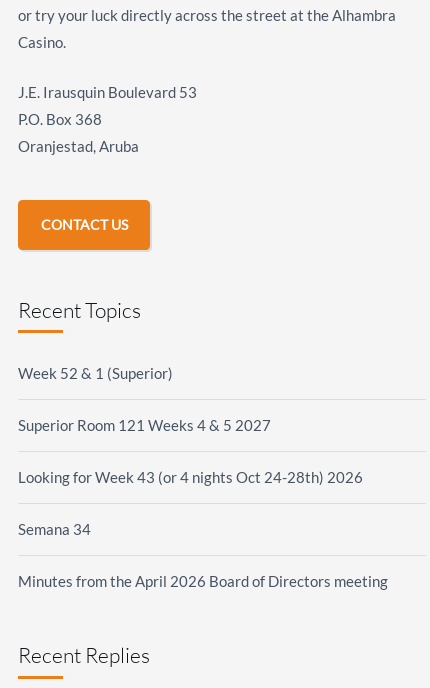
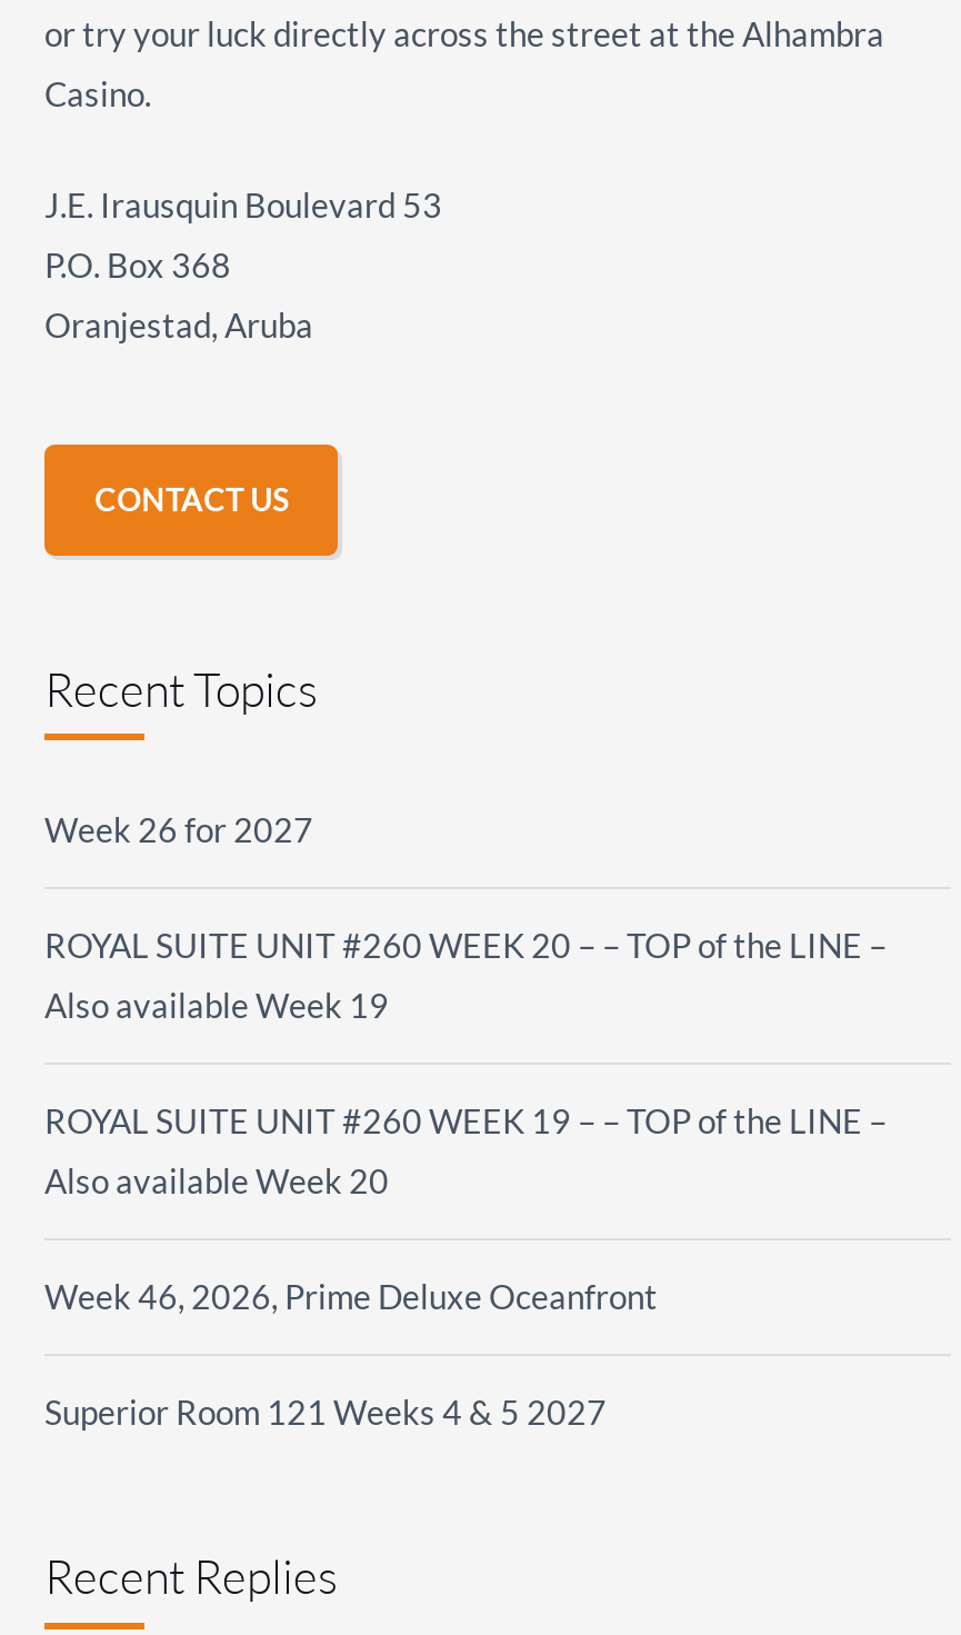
- Week 52 & 1 (Superior)
+ Week 26 for 2027
+ ROYAL SUITE UNIT #260 WEEK 20 – – TOP of the LINE –
+ Also available Week 19
+ ROYAL SUITE UNIT #260 WEEK 19 – – TOP of the LINE –
+ Also available Week 20
+ Week 46, 2026, Prime Deluxe Oceanfront

moved down: Superior Room 121 Weeks 4 & 5 2027

- Looking for Week 43 (or 4 nights Oct 24-28th) 2026
- Semana 34
- Minutes from the April 2026 Board of Directors meeting
